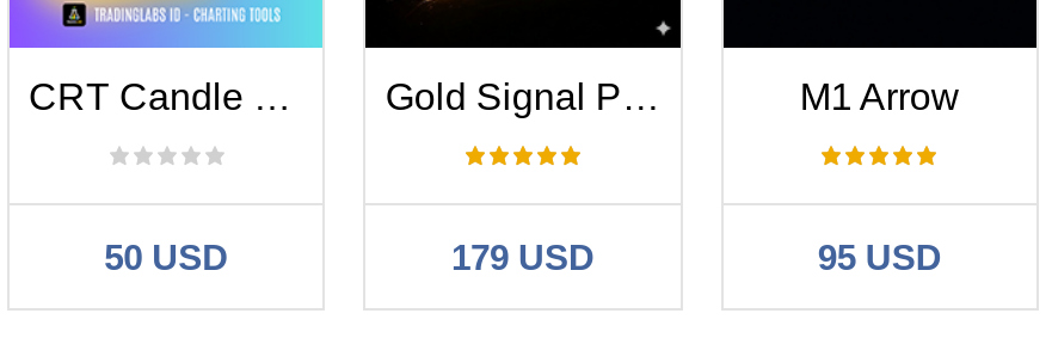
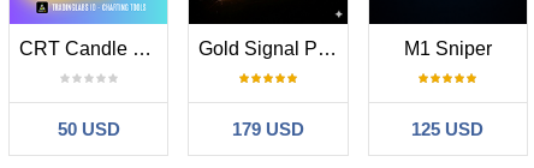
- M1 Arrow
+ M1 Sniper

- 95 USD
+ 125 USD
